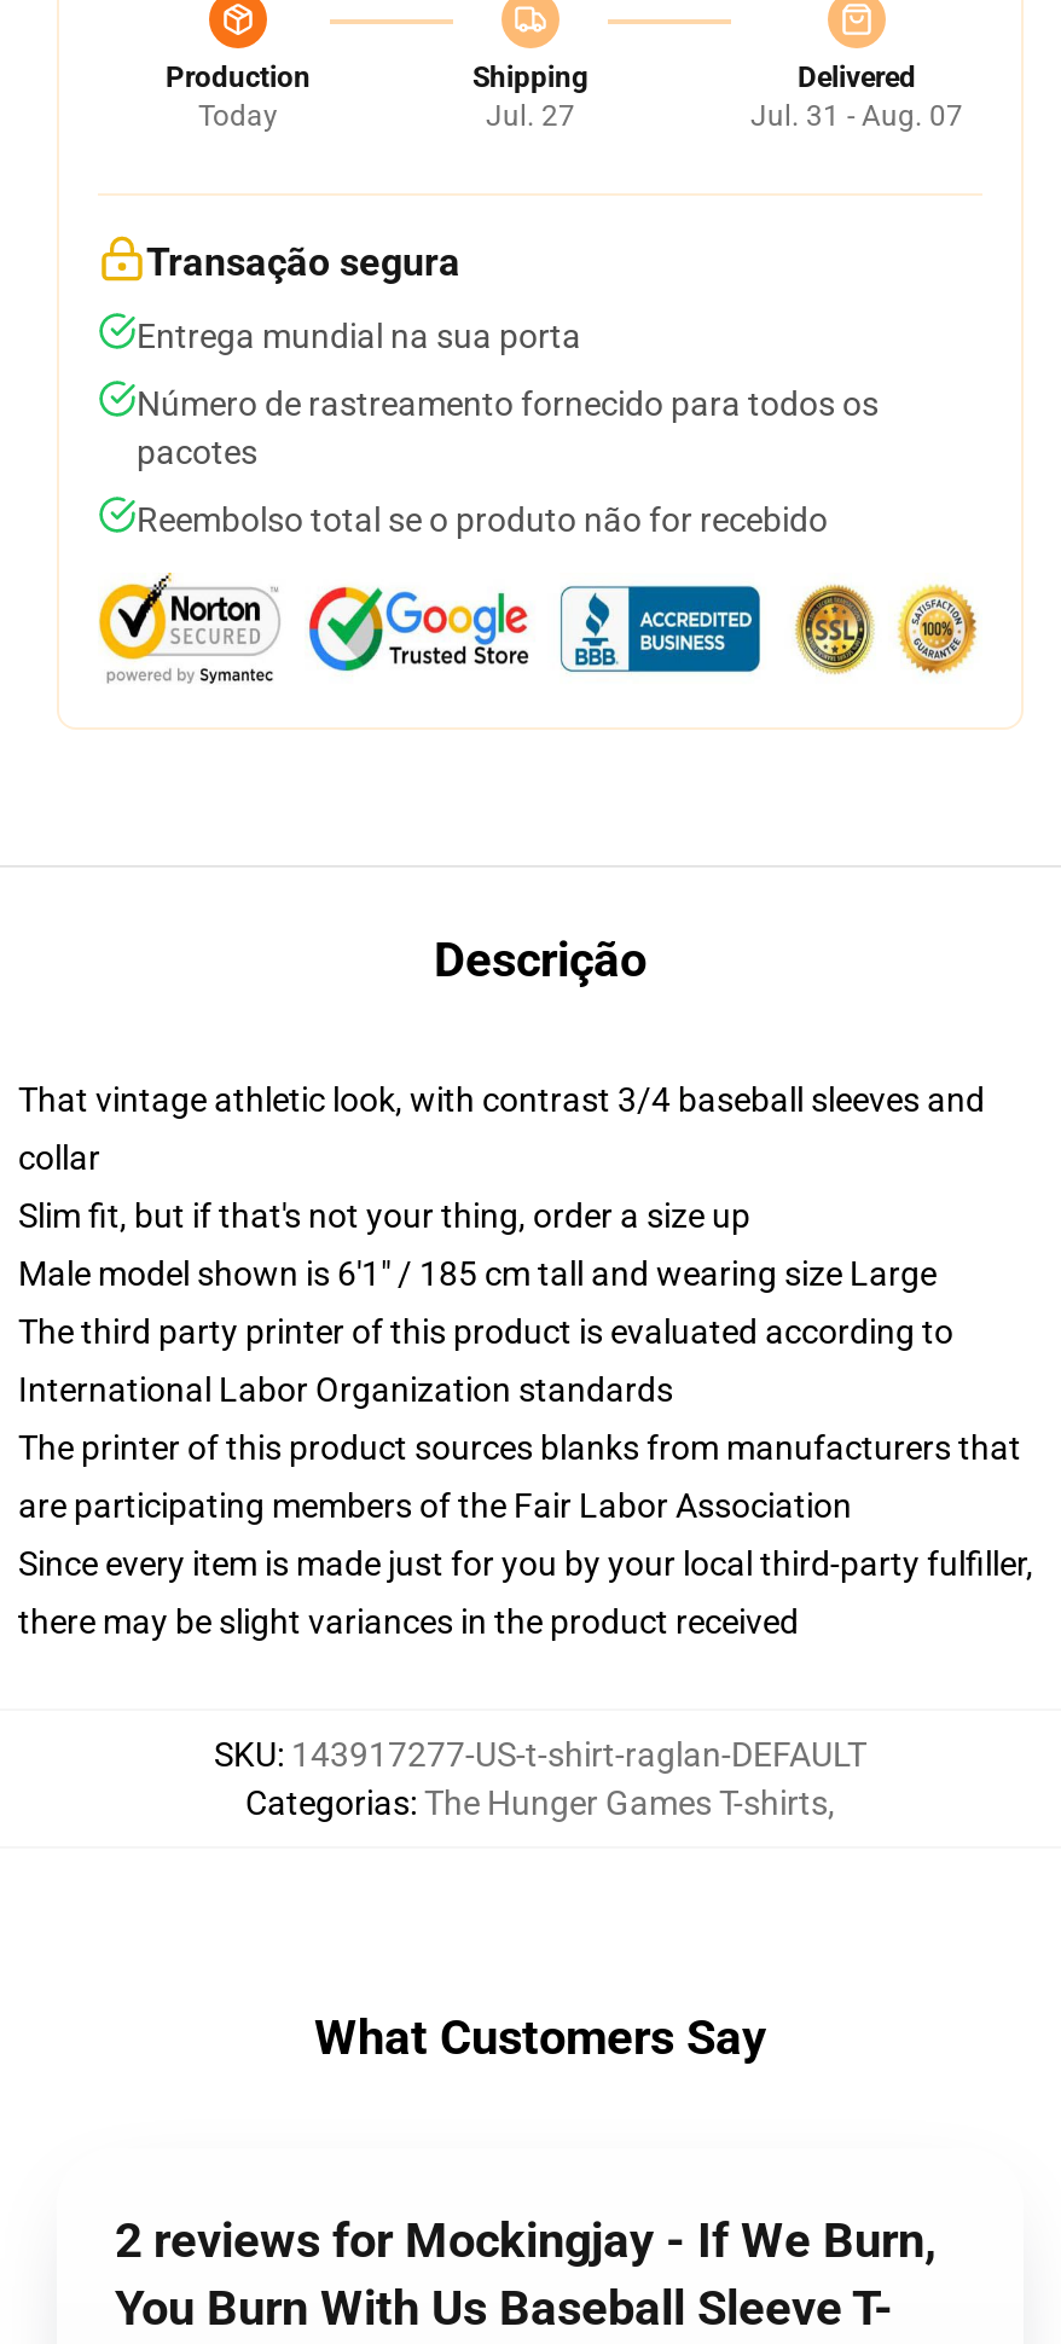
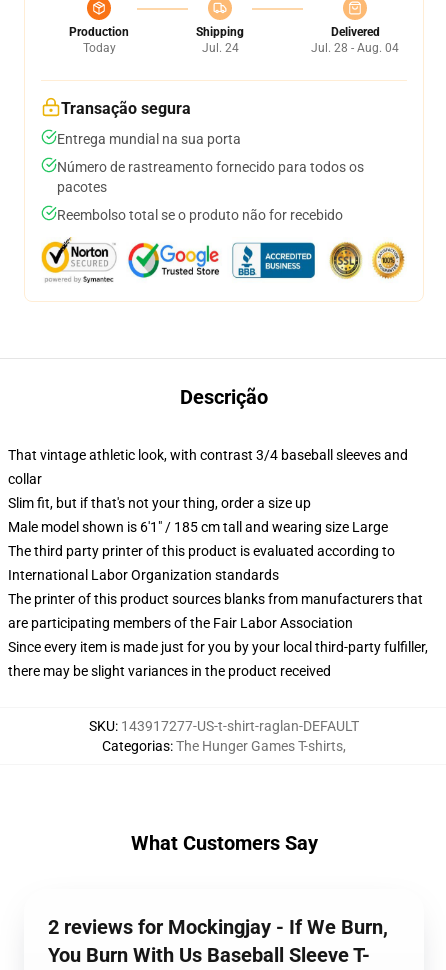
- Jul. 27
+ Jul. 24

- Jul. 31 - Aug. 07
+ Jul. 28 - Aug. 04
